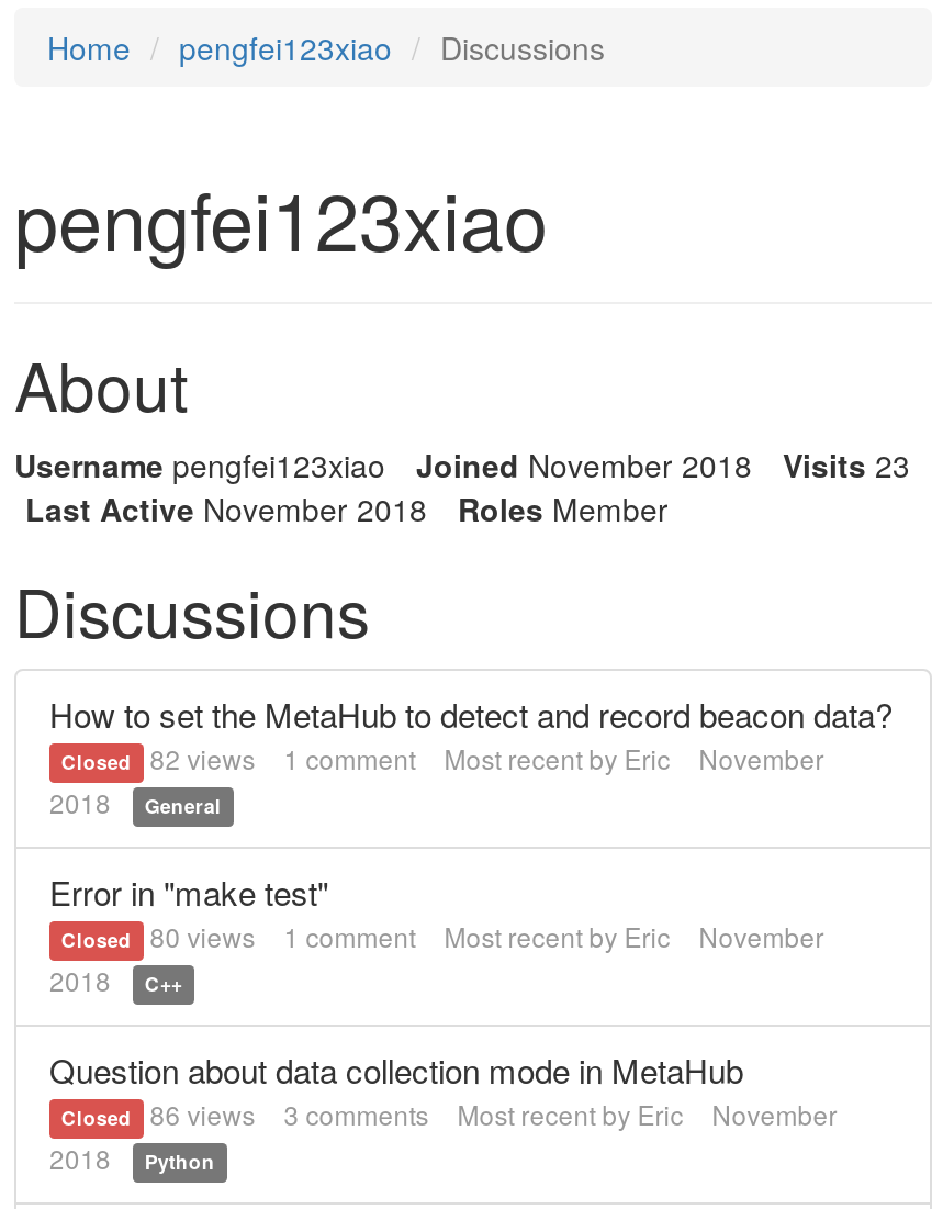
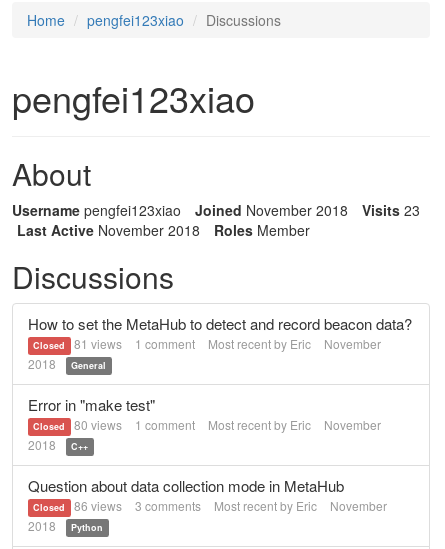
- Closed 82 views 1 comment Most recent by Eric November
+ Closed 81 views 1 comment Most recent by Eric November
